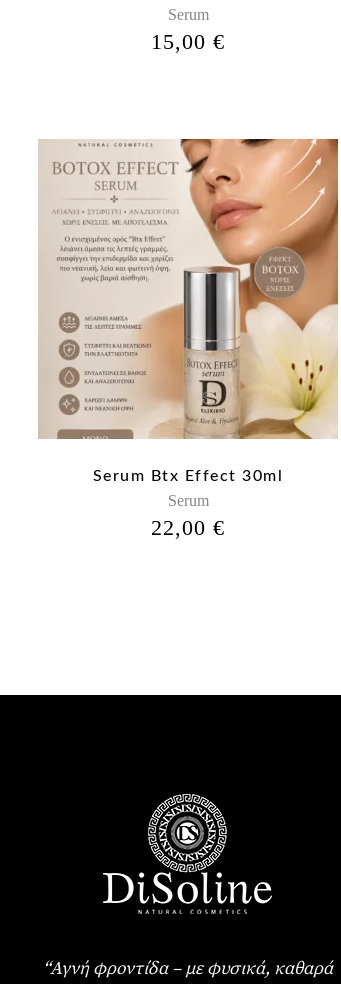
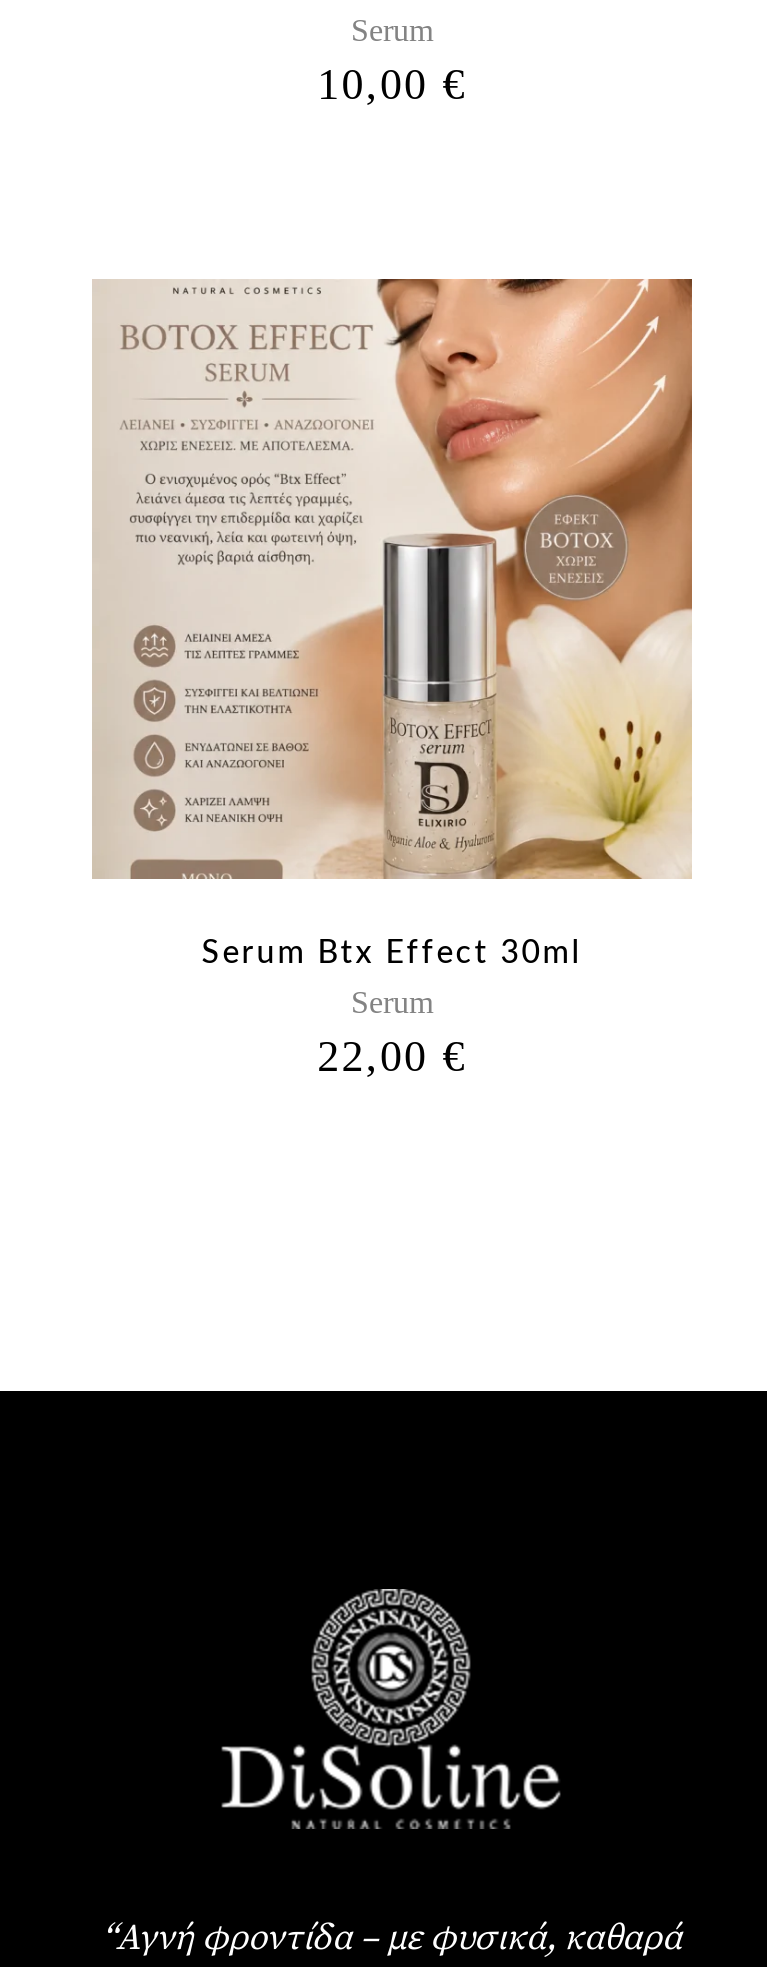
- 15,00 €
+ 10,00 €
